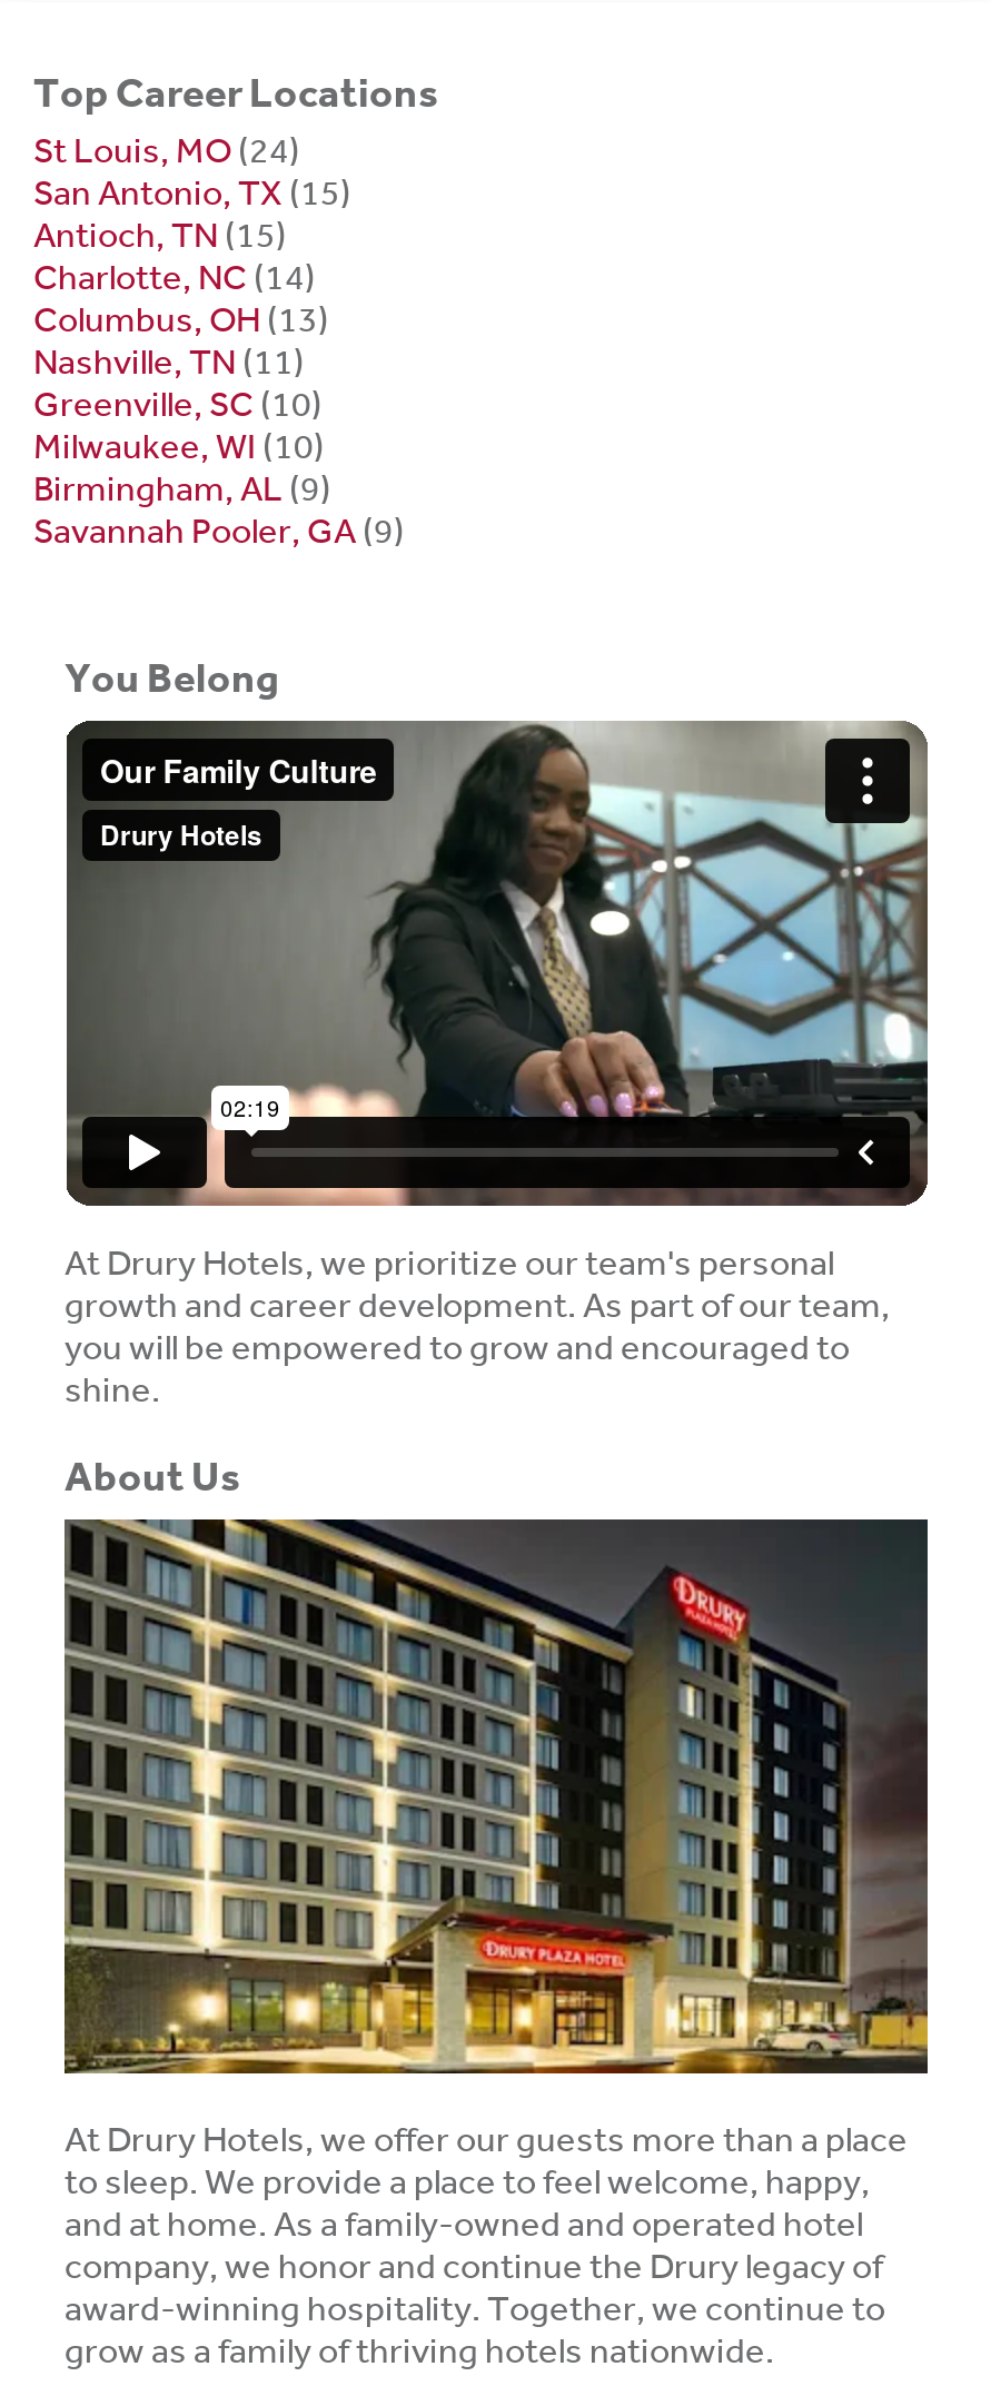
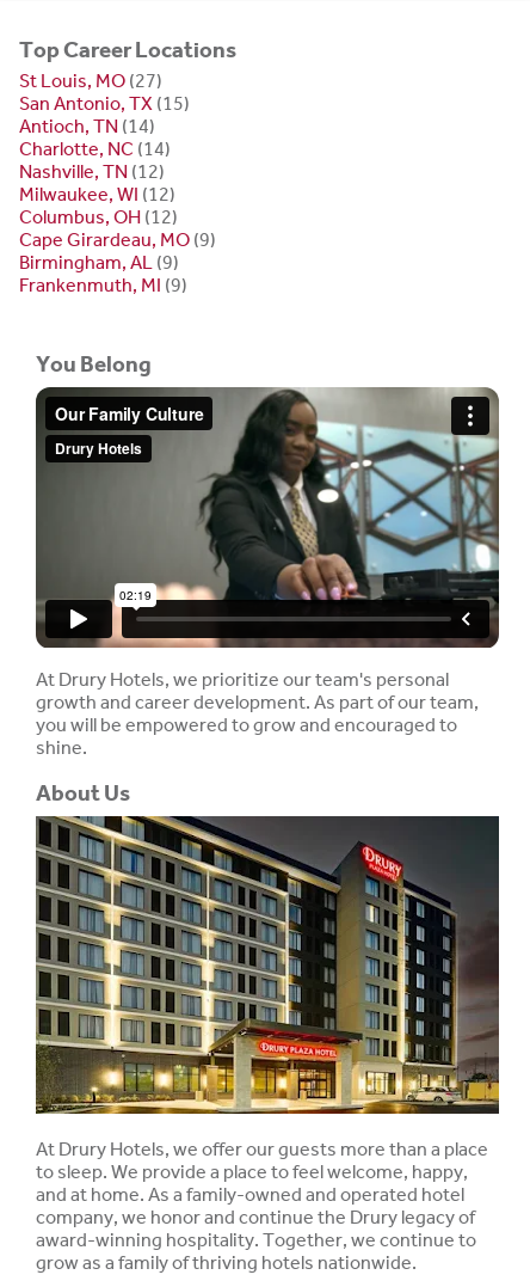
- St Louis, MO (24)
+ St Louis, MO (27)

- Antioch, TN (15)
+ Antioch, TN (14)

- Columbus, OH (13)
- Nashville, TN (11)
- Greenville, SC (10)
- Milwaukee, WI (10)
+ Nashville, TN (12)
+ Milwaukee, WI (12)
+ Columbus, OH (12)
+ Cape Girardeau, MO (9)

- Savannah Pooler, GA (9)
+ Frankenmuth, MI (9)

- [image]
+ [image]
